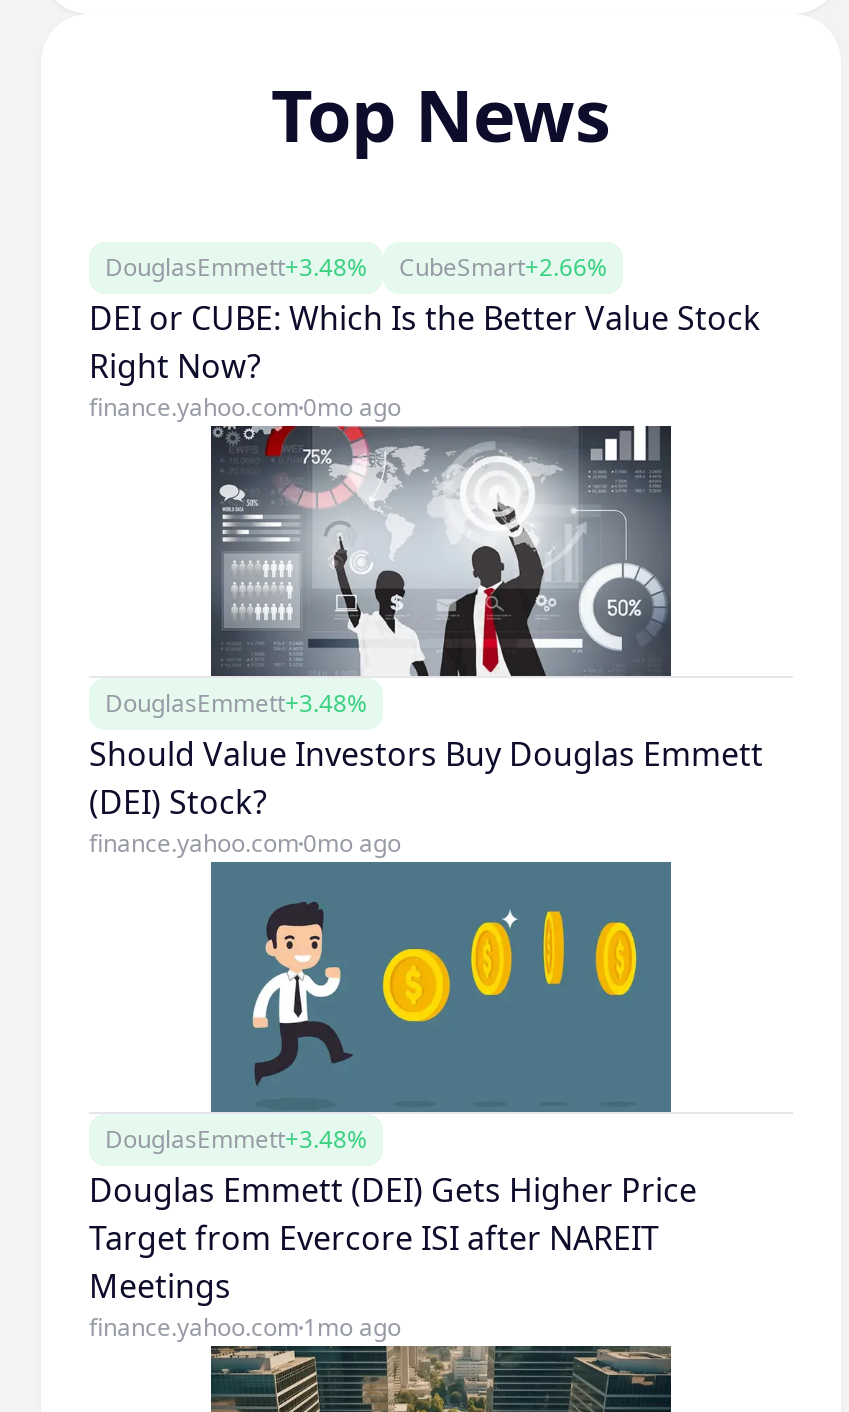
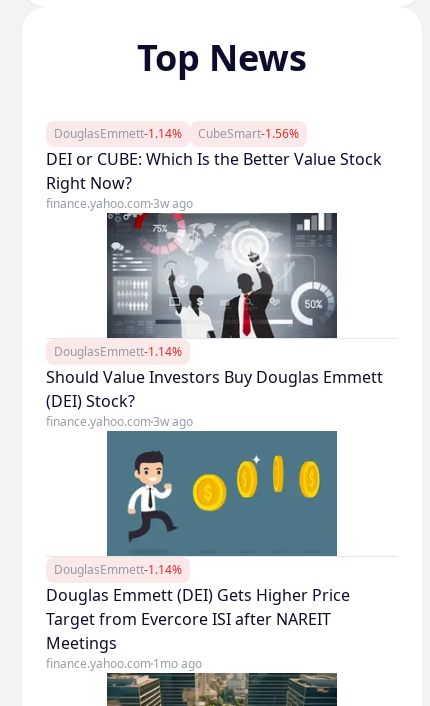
- DouglasEmmett+3.48%
+ DouglasEmmett-1.14%

- CubeSmart+2.66%
+ CubeSmart-1.56%

- finance.yahoo.com 0mo ago
+ finance.yahoo.com 3w ago

- DouglasEmmett+3.48%
+ DouglasEmmett-1.14%

- finance.yahoo.com 0mo ago
+ finance.yahoo.com 3w ago

- DouglasEmmett+3.48%
+ DouglasEmmett-1.14%
